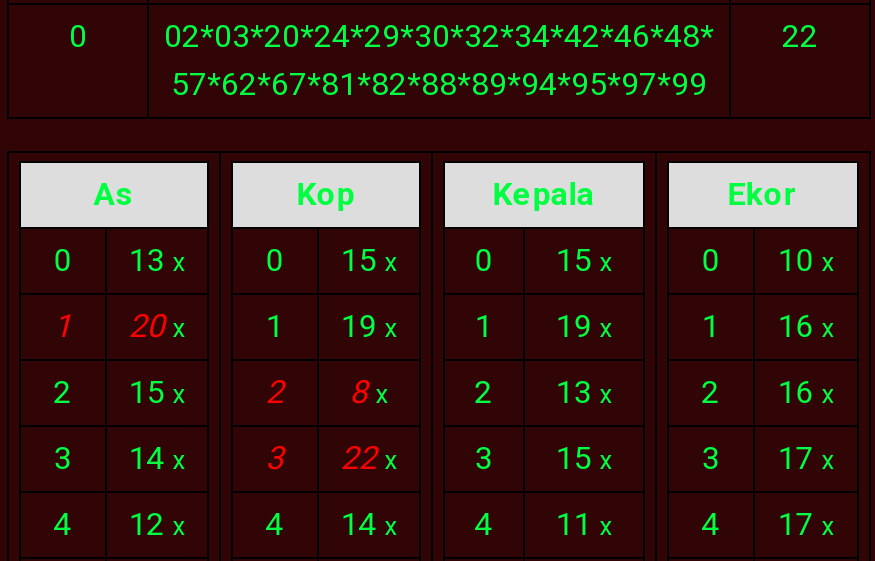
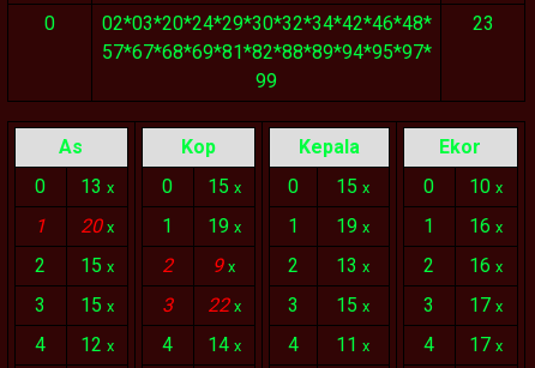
- 02*03*20*24*29*30*32*34*42*46*48* 22
+ 02*03*20*24*29*30*32*34*42*46*48* 23

- 57*62*67*81*82*88*89*94*95*97*99
+ 57*67*68*69*81*82*88*89*94*95*97*
+ 99

- 2 8 x
+ 2 9 x

- 3 14 x
+ 3 15 x
